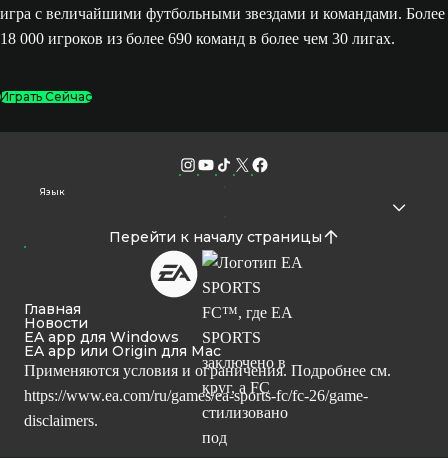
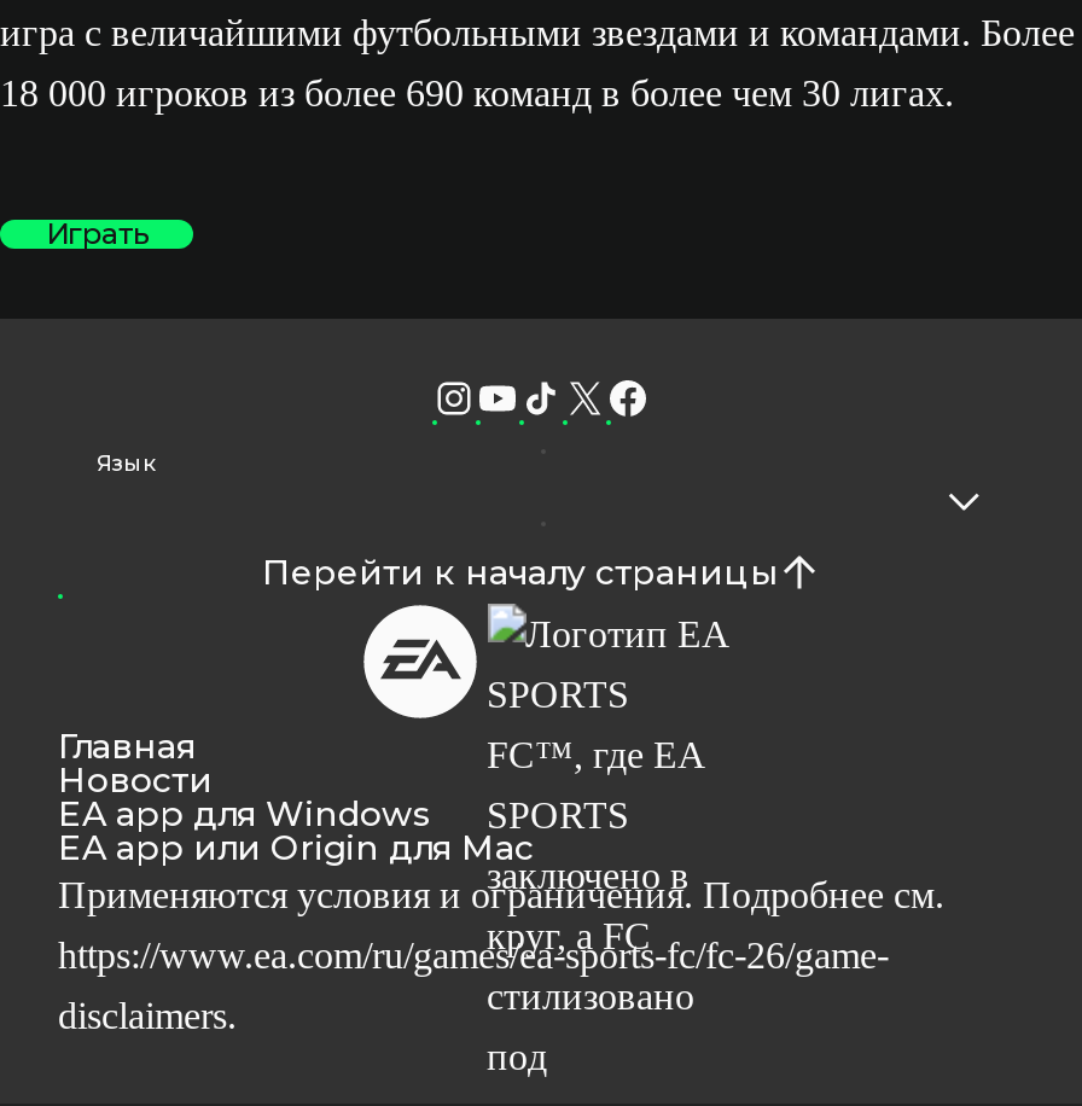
- Играть Сейчас
+ Играть
